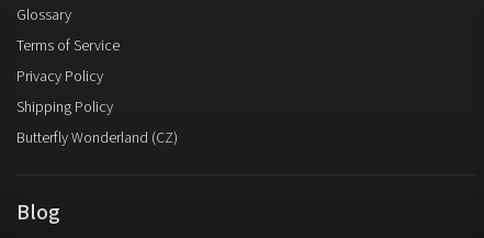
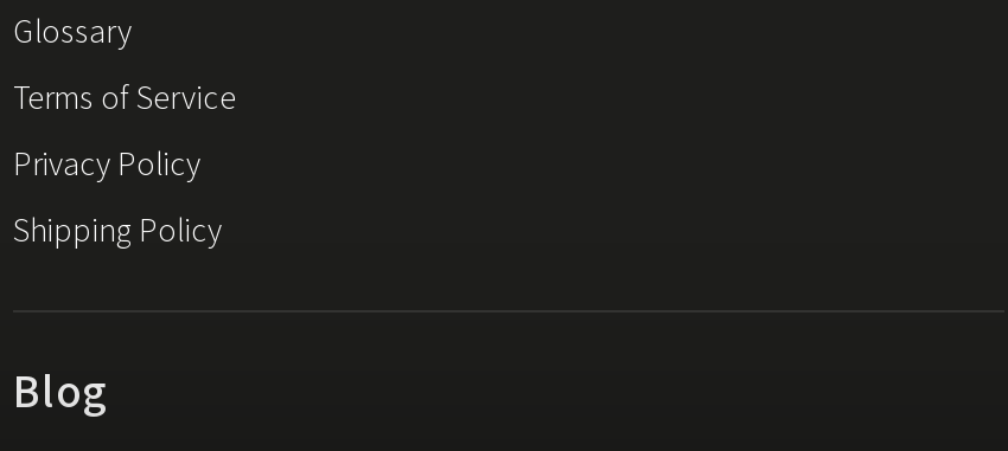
- Butterfly Wonderland (CZ)
